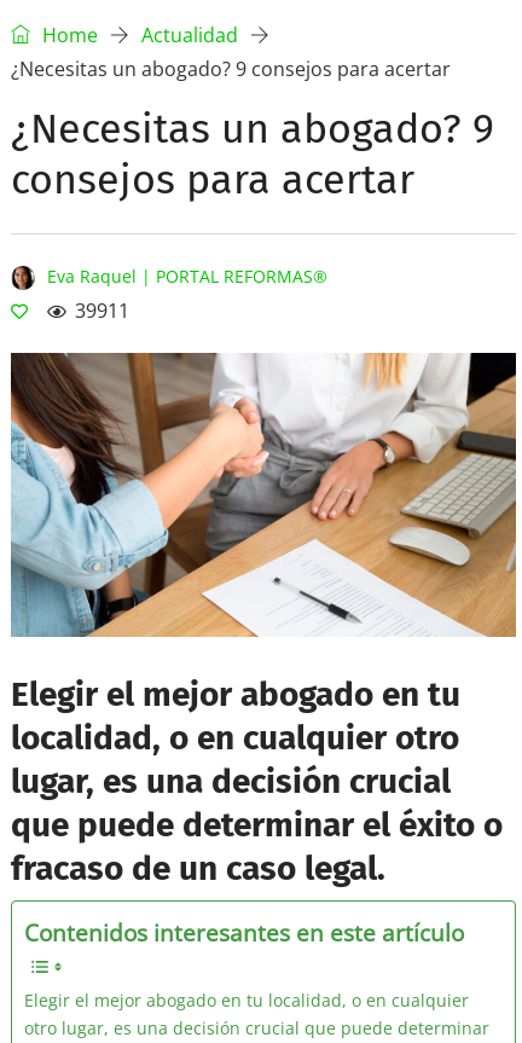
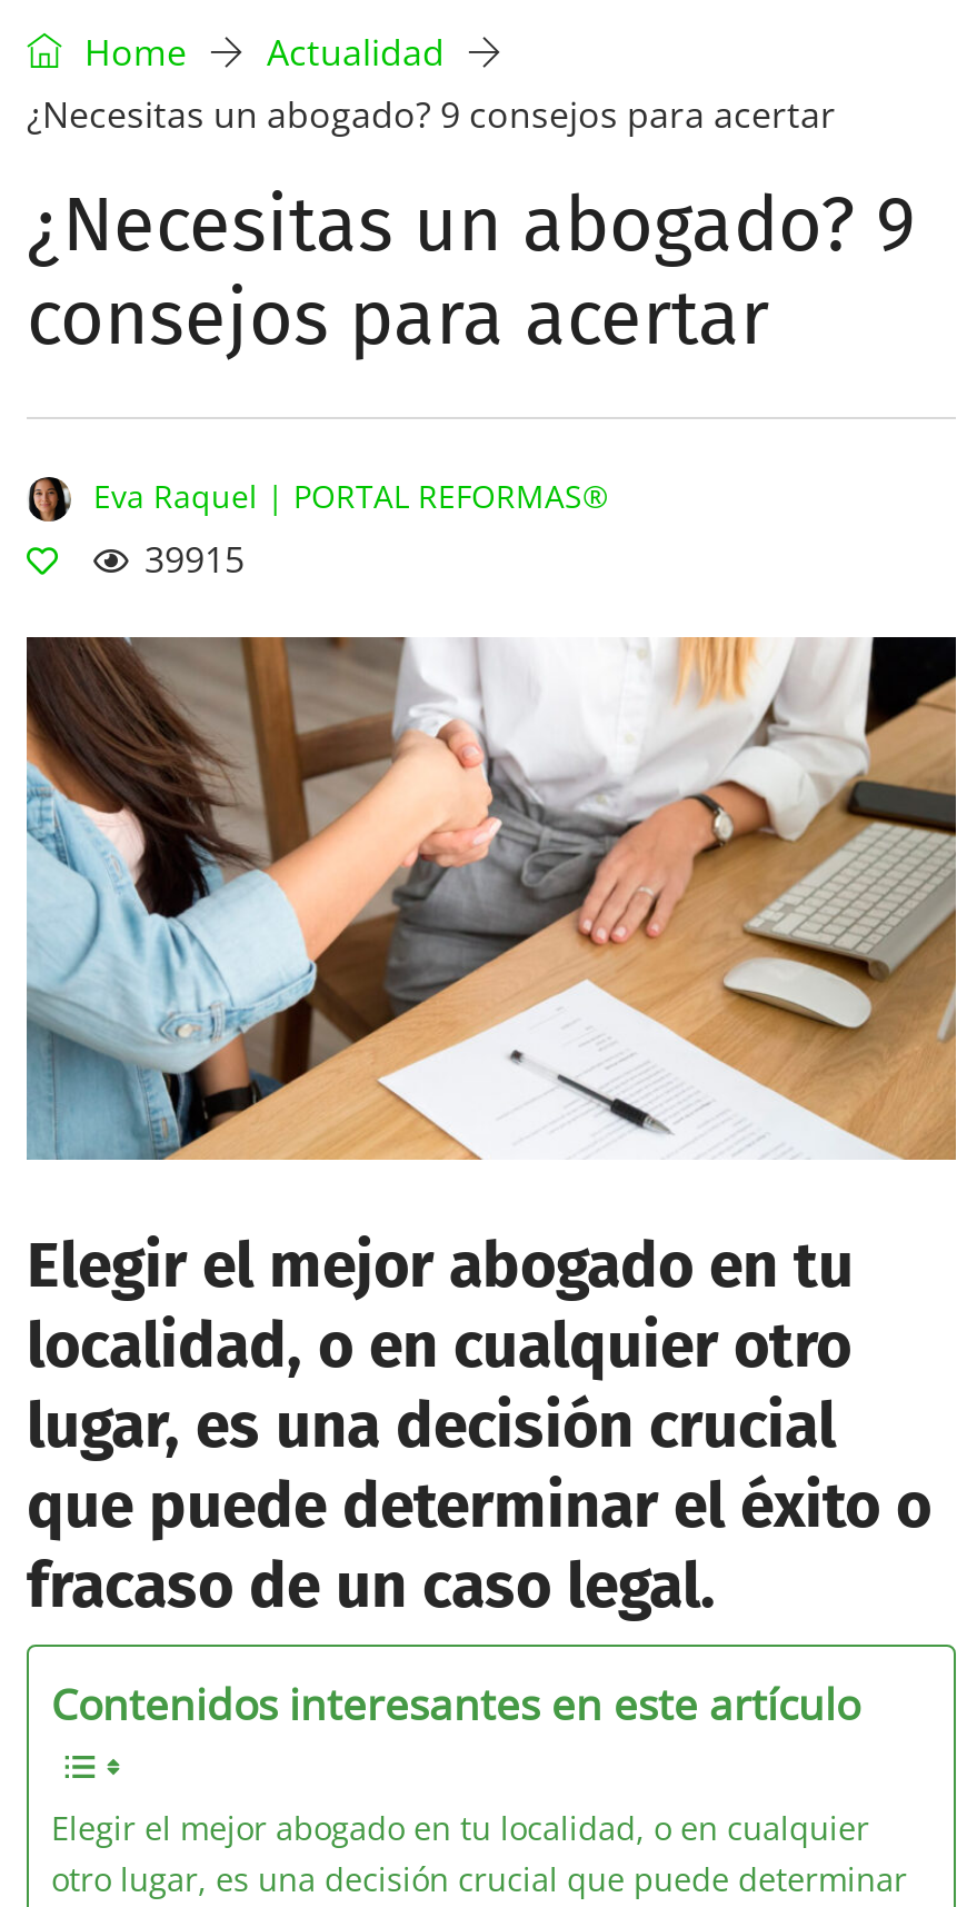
- 39911
+ 39915
